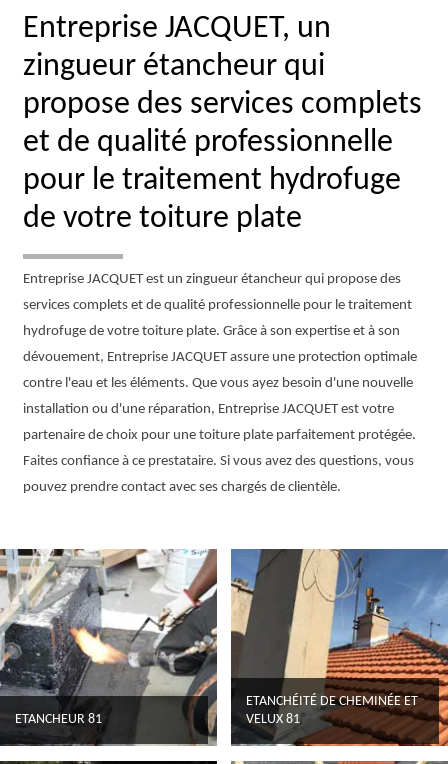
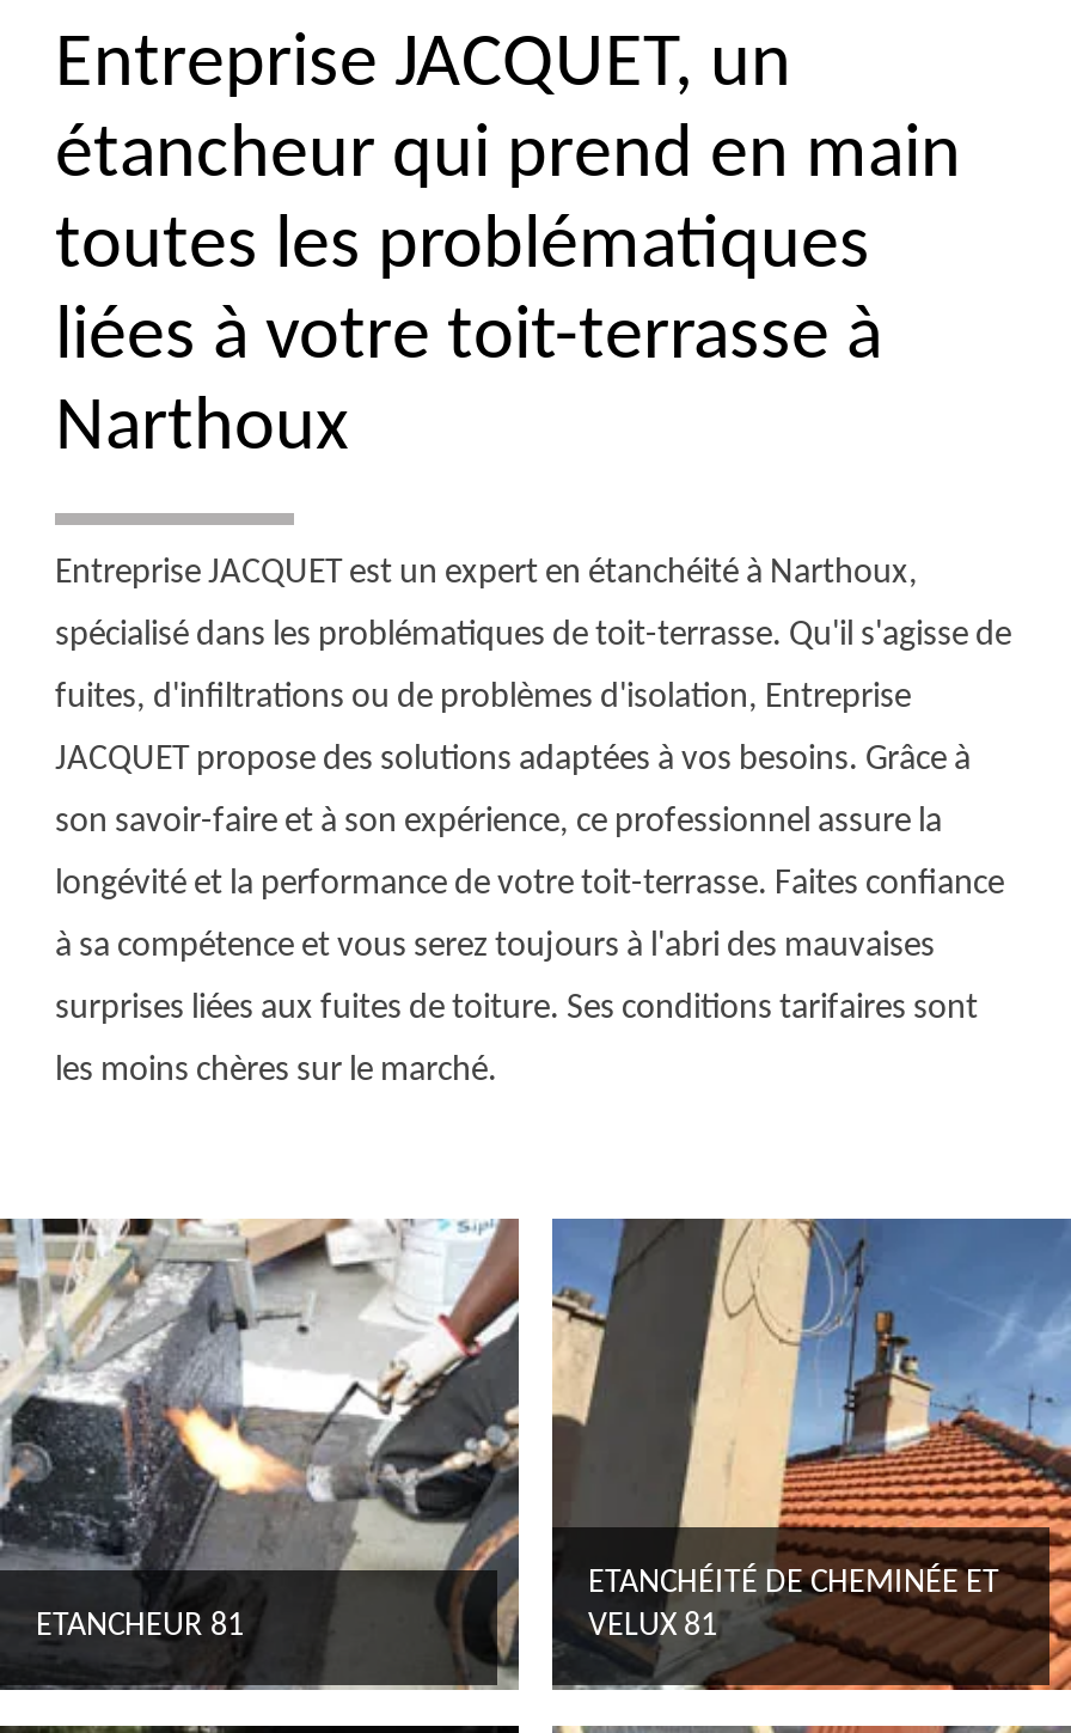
- zingueur étancheur qui
- propose des services complets
- et de qualité professionnelle
- pour le traitement hydrofuge
- de votre toiture plate
+ étancheur qui prend en main
+ toutes les problématiques
+ liées à votre toit-terrasse à
+ Narthoux

- Entreprise JACQUET est un zingueur étancheur qui propose des
+ Entreprise JACQUET est un expert en étanchéité à Narthoux,

- services complets et de qualité professionnelle pour le traitement
+ spécialisé dans les problématiques de toit-terrasse. Qu'il s'agisse de

- hydrofuge de votre toiture plate. Grâce à son expertise et à son
+ fuites, d'infiltrations ou de problèmes d'isolation, Entreprise

- dévouement, Entreprise JACQUET assure une protection optimale
+ JACQUET propose des solutions adaptées à vos besoins. Grâce à

- contre l'eau et les éléments. Que vous ayez besoin d'une nouvelle
+ son savoir-faire et à son expérience, ce professionnel assure la

- installation ou d'une réparation, Entreprise JACQUET est votre
+ longévité et la performance de votre toit-terrasse. Faites confiance

- partenaire de choix pour une toiture plate parfaitement protégée.
+ à sa compétence et vous serez toujours à l'abri des mauvaises

- Faites confiance à ce prestataire. Si vous avez des questions, vous
+ surprises liées aux fuites de toiture. Ses conditions tarifaires sont

- pouvez prendre contact avec ses chargés de clientèle.
+ les moins chères sur le marché.
